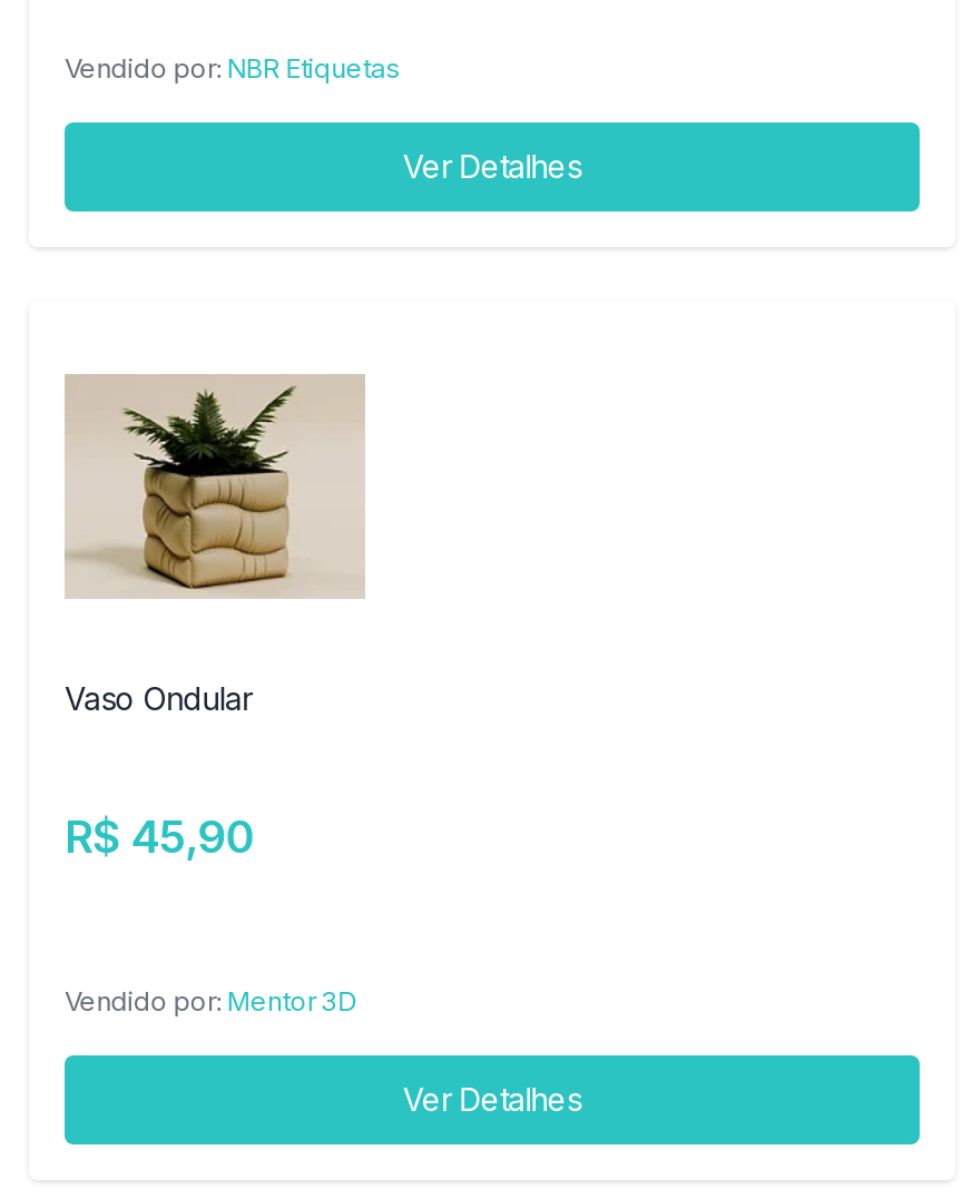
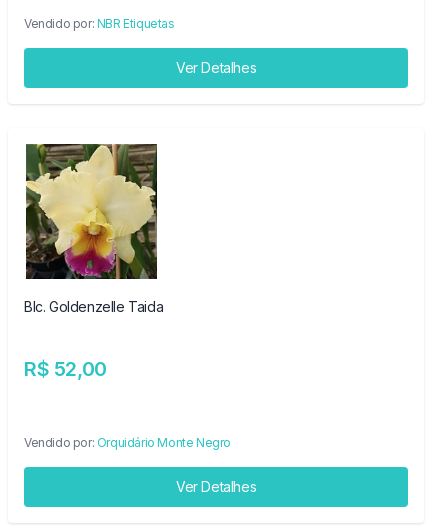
- [image]
- Vaso Ondular
+ [image]
+ Blc. Goldenzelle Taida

- R$ 45,90
+ R$ 52,00

- Vendido por: Mentor 3D
+ Vendido por: Orquidário Monte Negro
